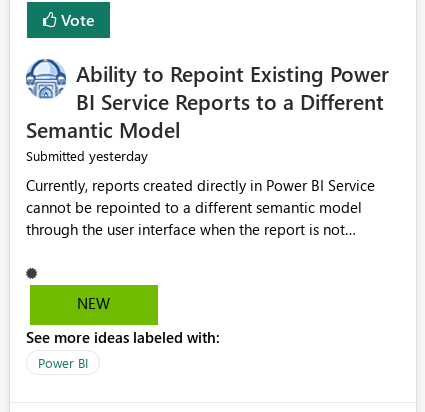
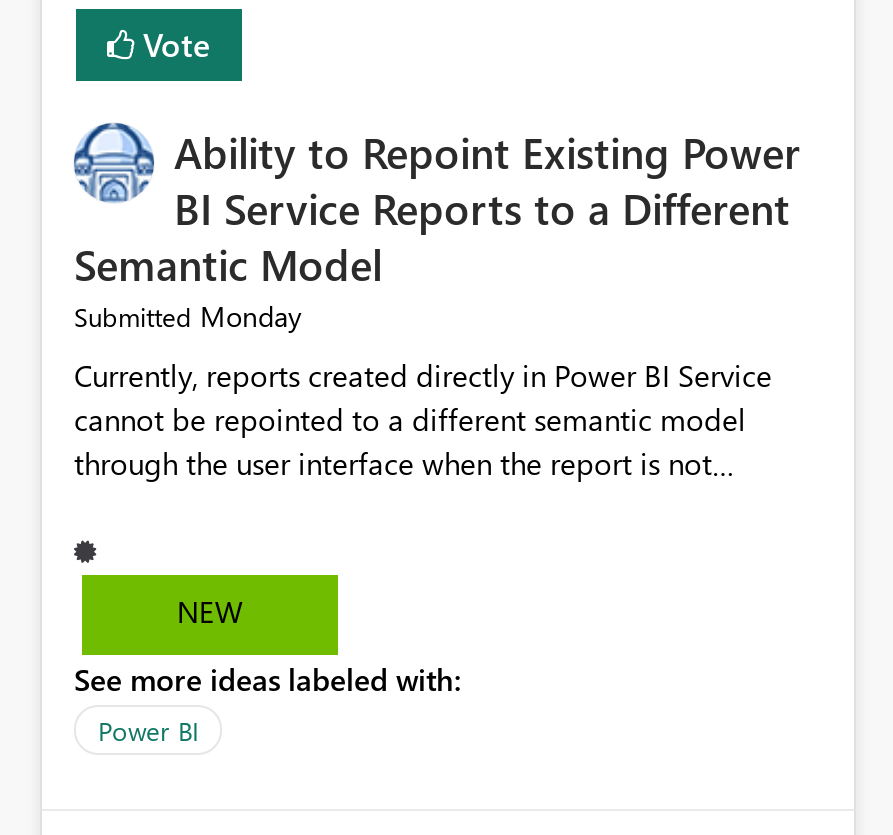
- Submitted yesterday
+ Submitted Monday
